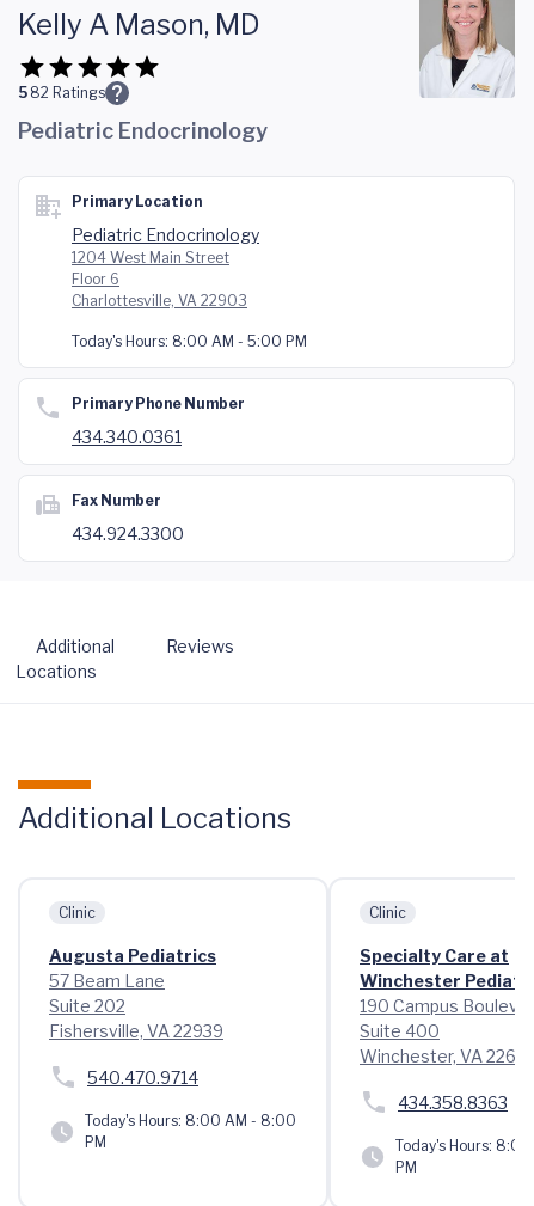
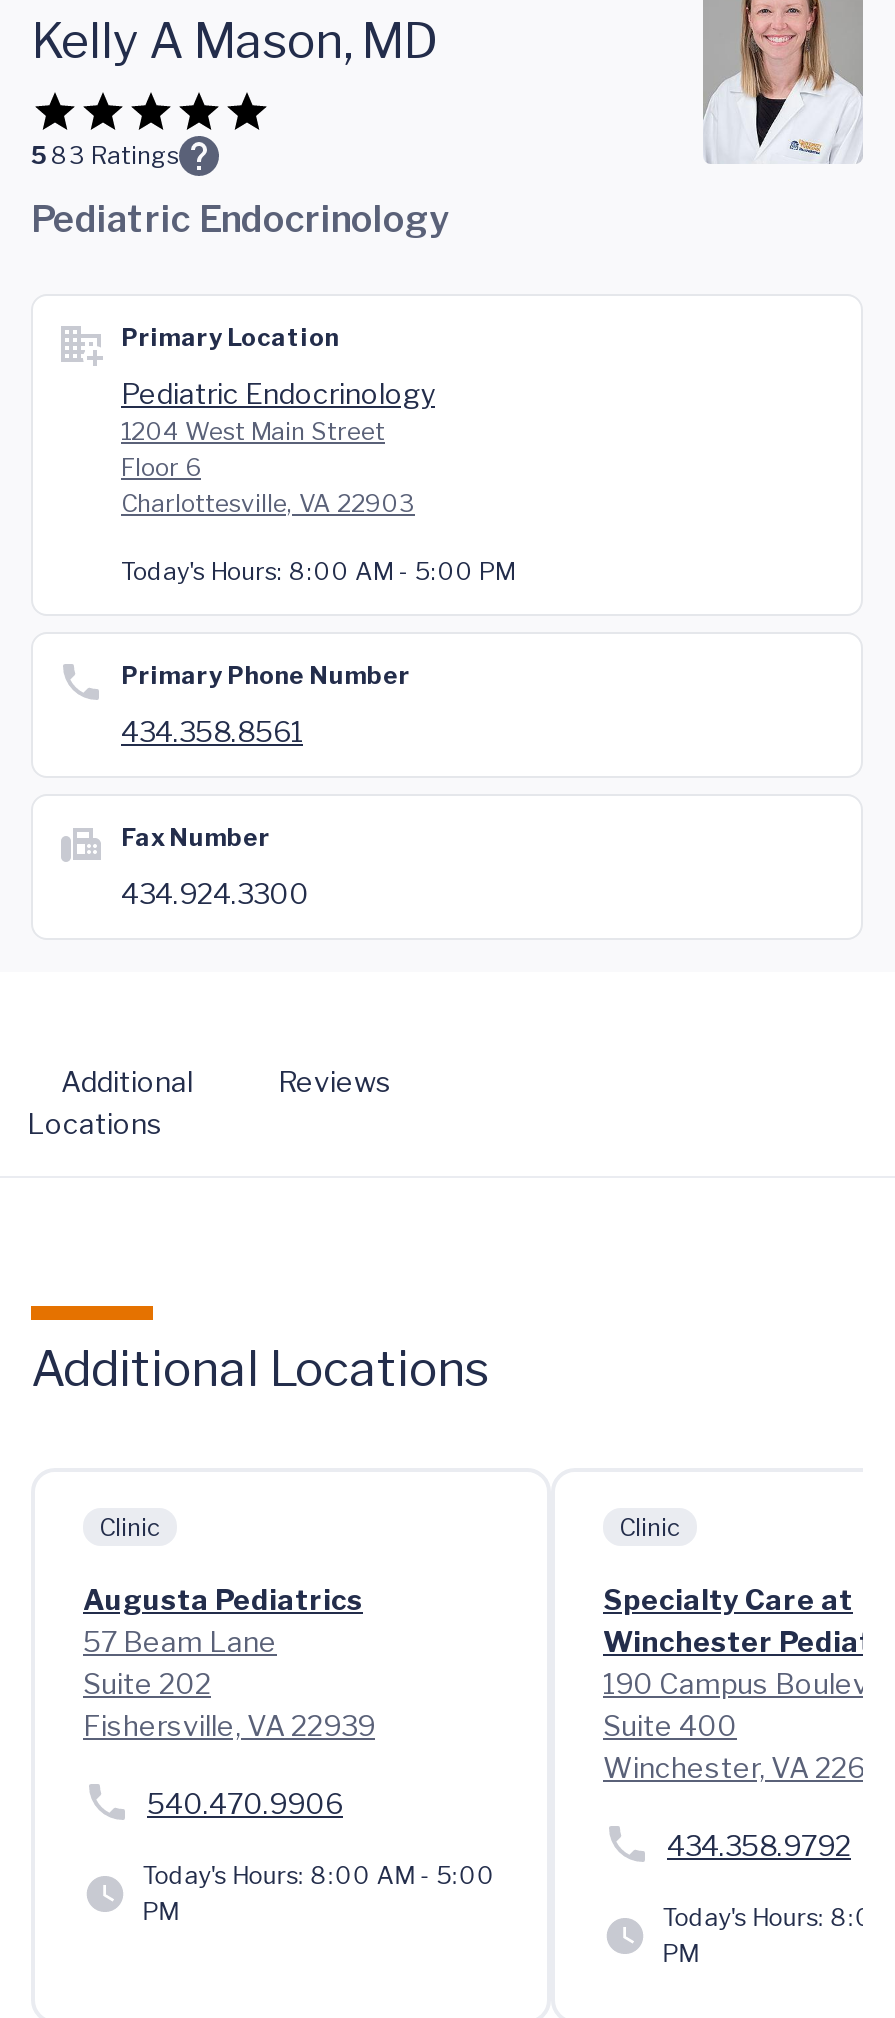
- 5 82 Ratings
+ 5 83 Ratings

- 434.340.0361
+ 434.358.8561

- 540.470.9714
+ 540.470.9906

- 434.358.8363
+ 434.358.9792

- Today's Hours: 8:00 AM - 8:00
+ Today's Hours: 8:00 AM - 5:00
